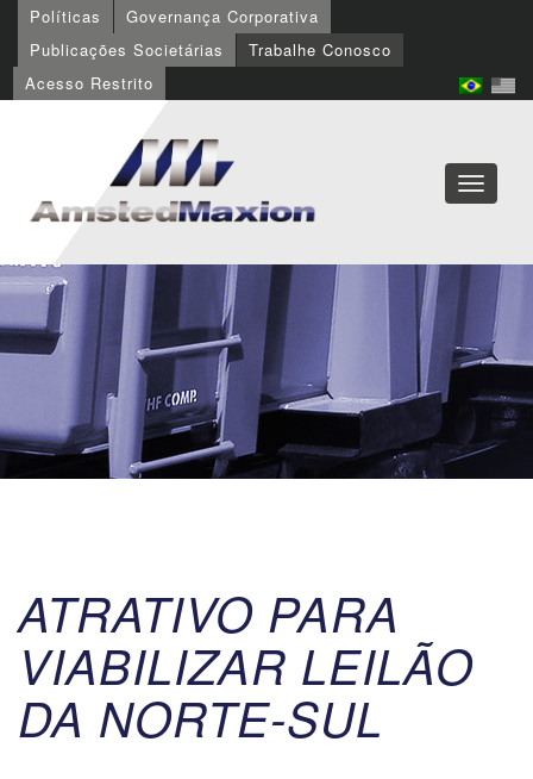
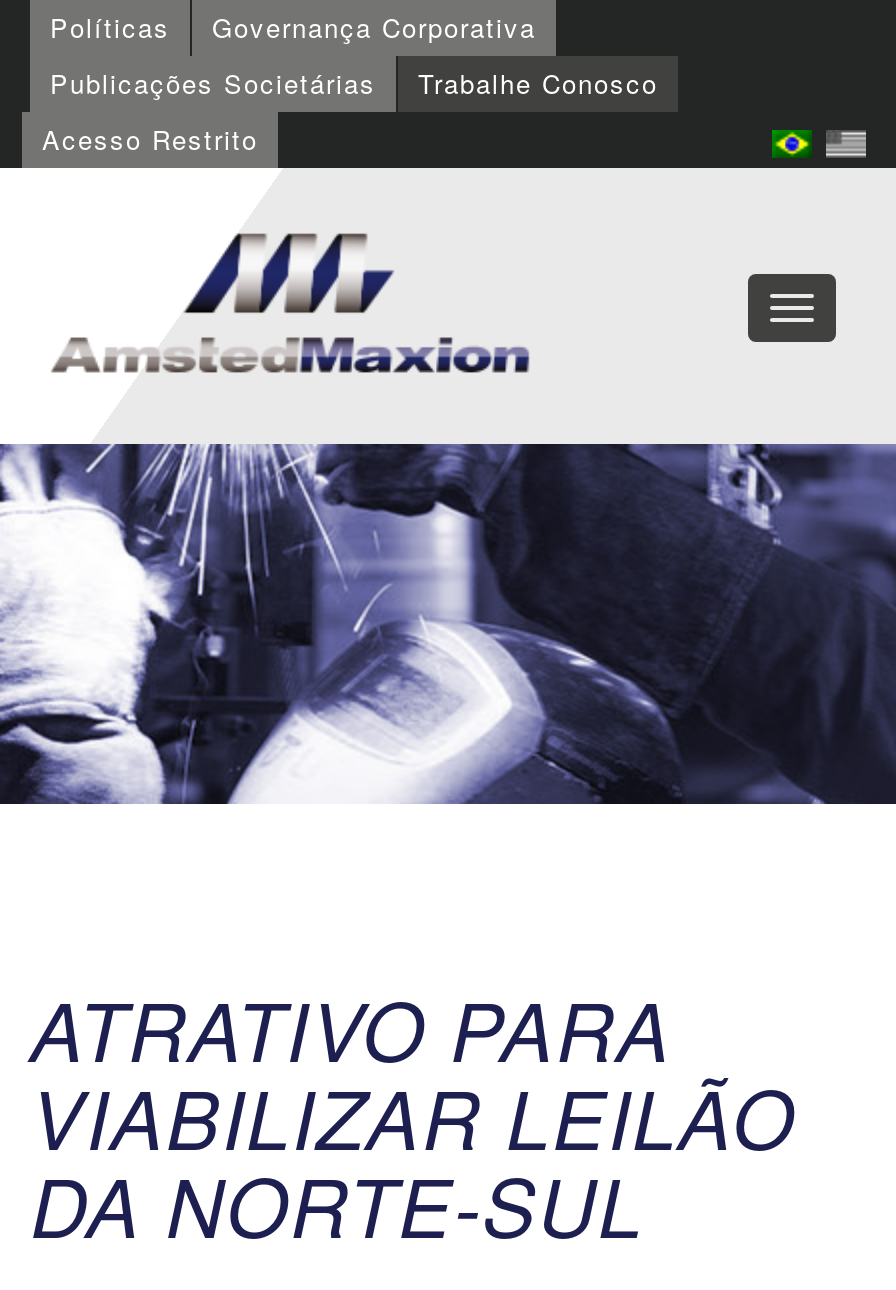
- [image]
+ [image]
